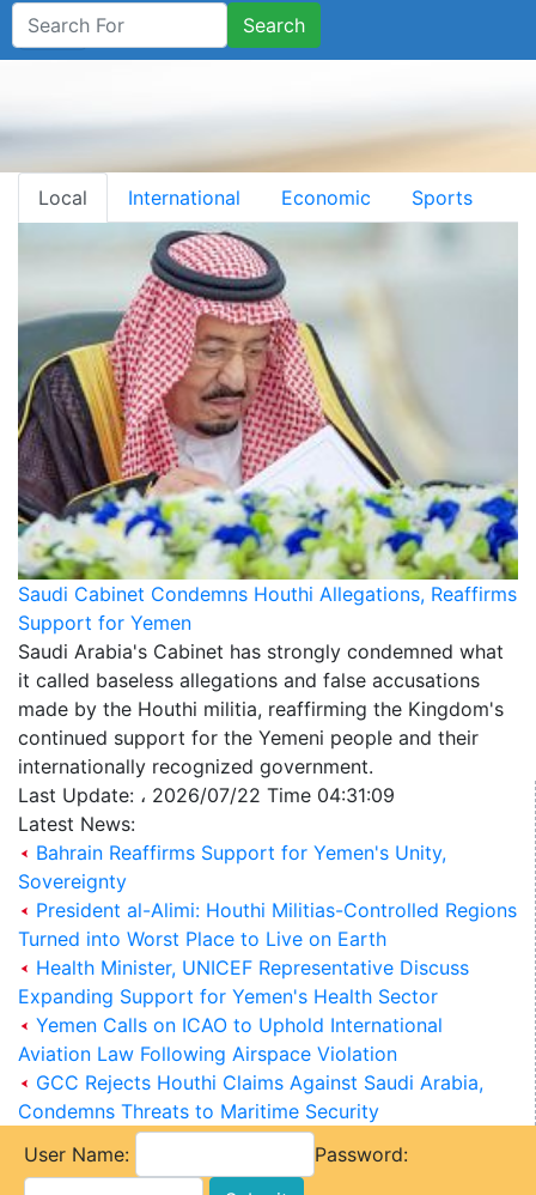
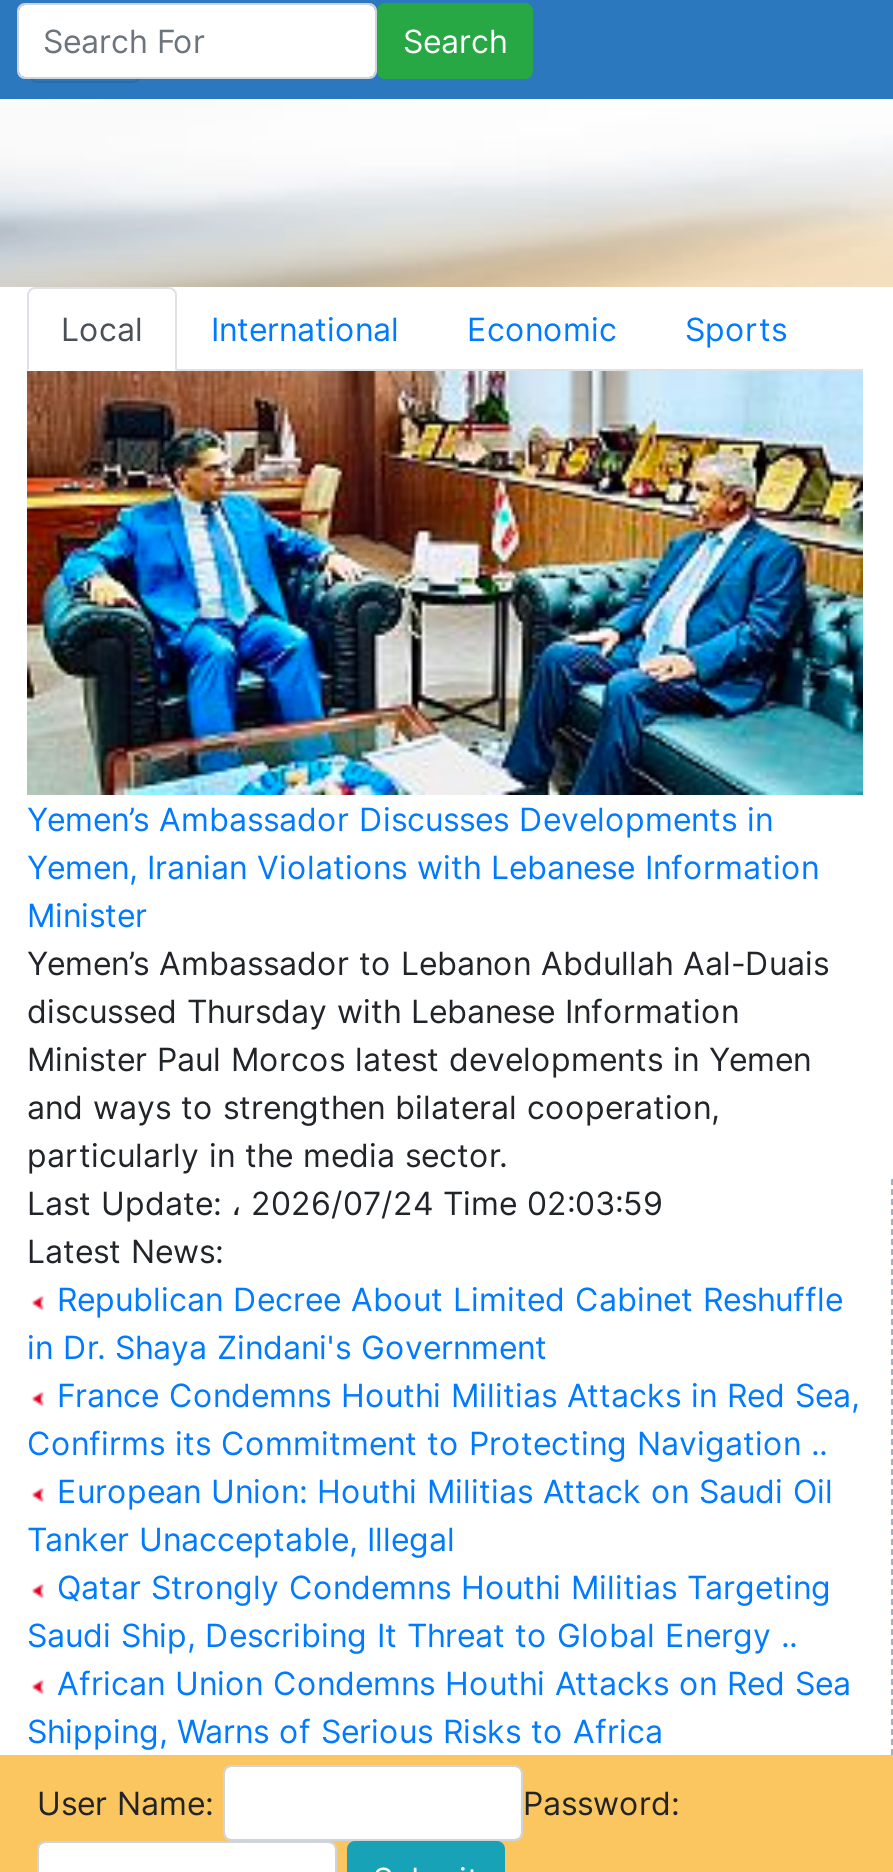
- [image]
- Saudi Cabinet Condemns Houthi Allegations, Reaffirms
- Support for Yemen
- Saudi Arabia's Cabinet has strongly condemned what
- it called baseless allegations and false accusations
- made by the Houthi militia, reaffirming the Kingdom's
- continued support for the Yemeni people and their
- internationally recognized government.
- Last Update: ، 2026/07/22 Time 04:31:09
+ [image]
+ Yemen’s Ambassador Discusses Developments in
+ Yemen, Iranian Violations with Lebanese Information
+ Minister
+ Yemen’s Ambassador to Lebanon Abdullah Aal-Duais
+ discussed Thursday with Lebanese Information
+ Minister Paul Morcos latest developments in Yemen
+ and ways to strengthen bilateral cooperation,
+ particularly in the media sector.
+ Last Update: ، 2026/07/24 Time 02:03:59

- Bahrain Reaffirms Support for Yemen's Unity,
- Sovereignty
- President al-Alimi: Houthi Militias-Controlled Regions
- Turned into Worst Place to Live on Earth
- Health Minister, UNICEF Representative Discuss
- Expanding Support for Yemen's Health Sector
- Yemen Calls on ICAO to Uphold International
- Aviation Law Following Airspace Violation
- GCC Rejects Houthi Claims Against Saudi Arabia,
- Condemns Threats to Maritime Security
+ Republican Decree About Limited Cabinet Reshuffle
+ in Dr. Shaya Zindani's Government
+ France Condemns Houthi Militias Attacks in Red Sea,
+ Confirms its Commitment to Protecting Navigation ..
+ European Union: Houthi Militias Attack on Saudi Oil
+ Tanker Unacceptable, Illegal
+ Qatar Strongly Condemns Houthi Militias Targeting
+ Saudi Ship, Describing It Threat to Global Energy ..
+ African Union Condemns Houthi Attacks on Red Sea
+ Shipping, Warns of Serious Risks to Africa
